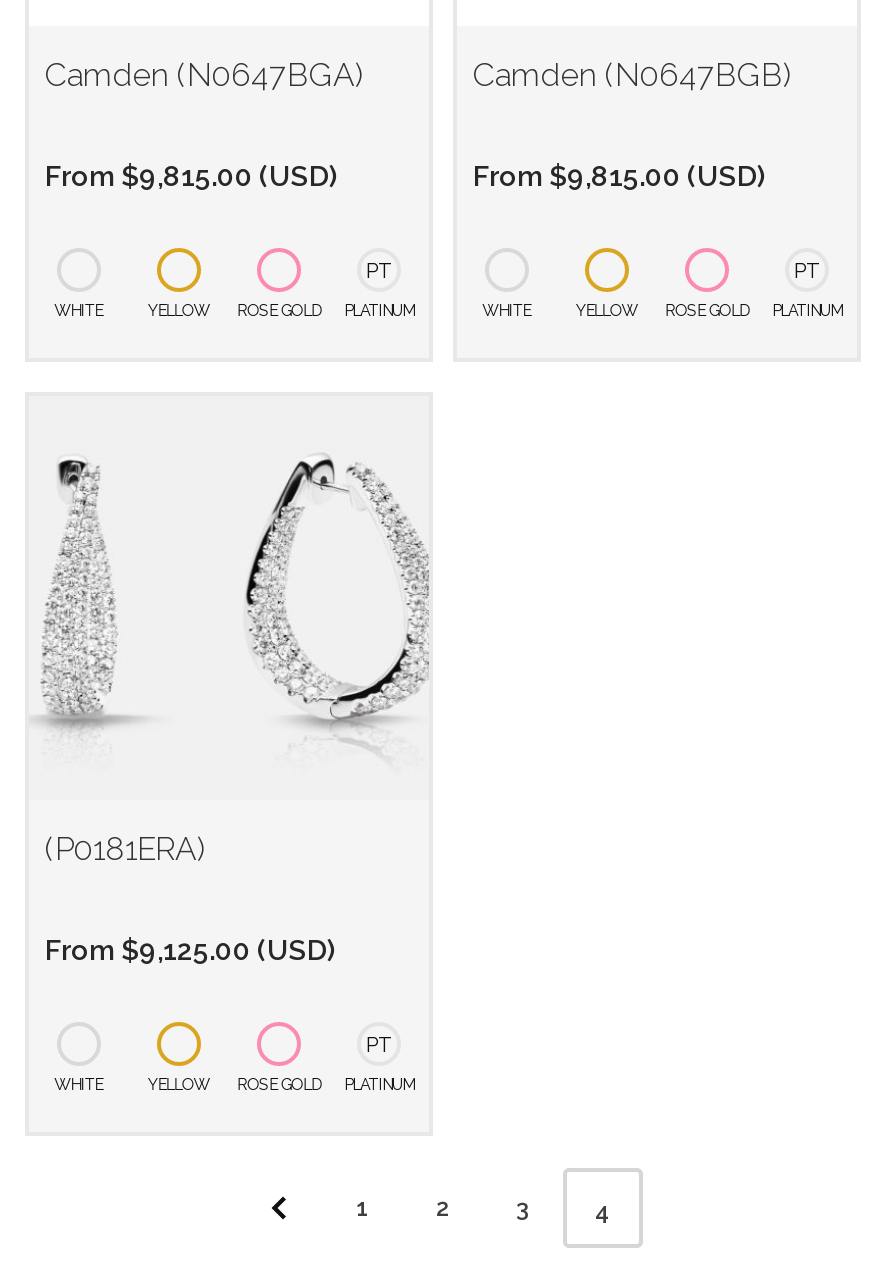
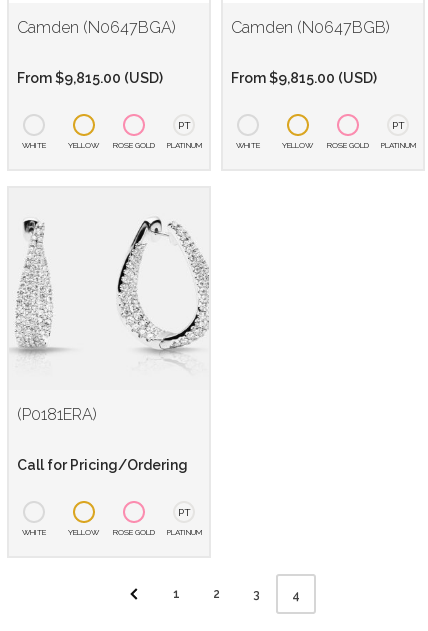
- From $9,125.00 (USD)
+ Call for Pricing/Ordering
